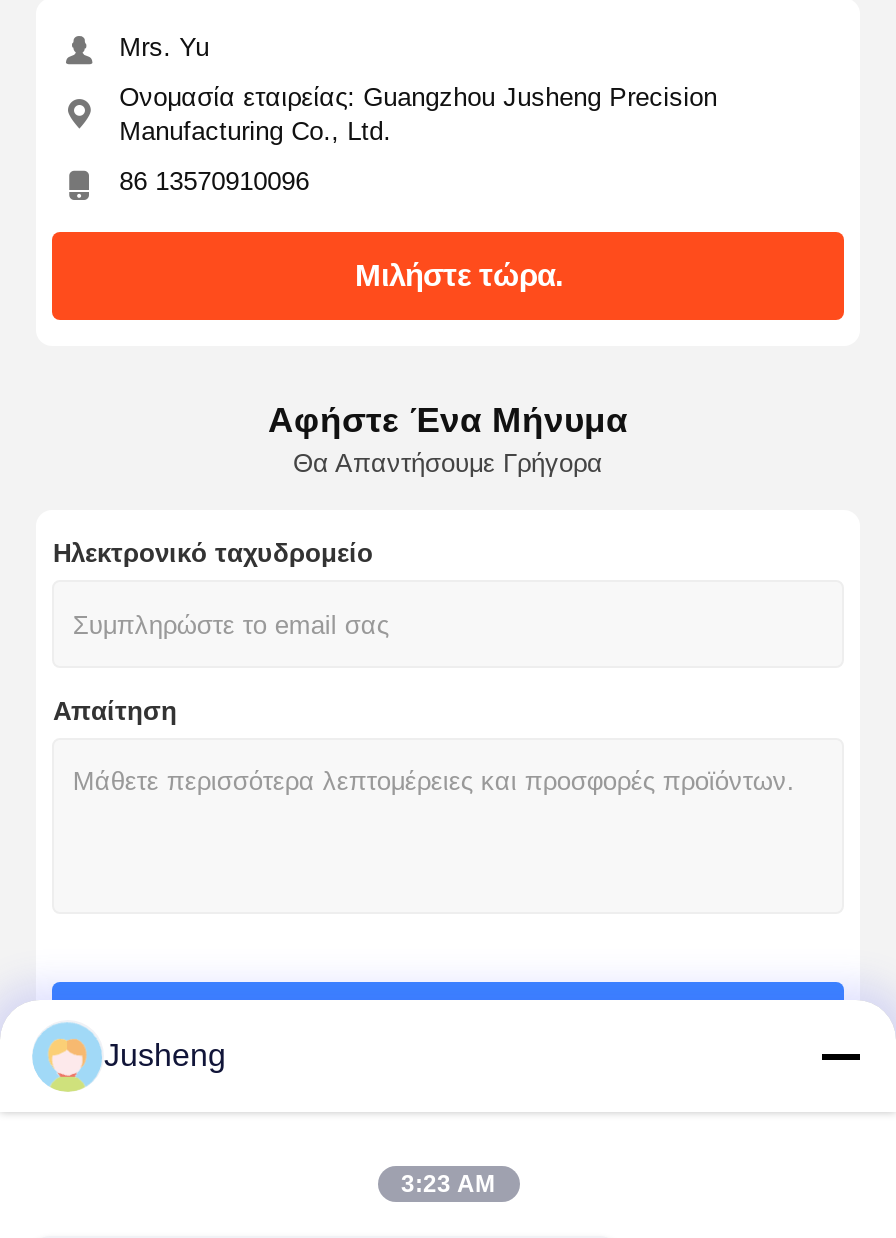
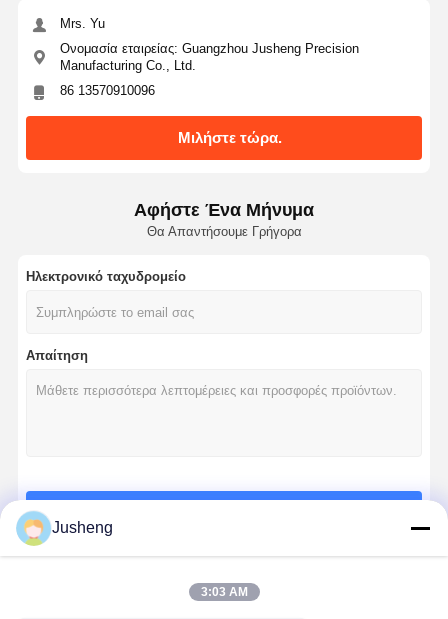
- 3:23 AM
+ 3:03 AM
